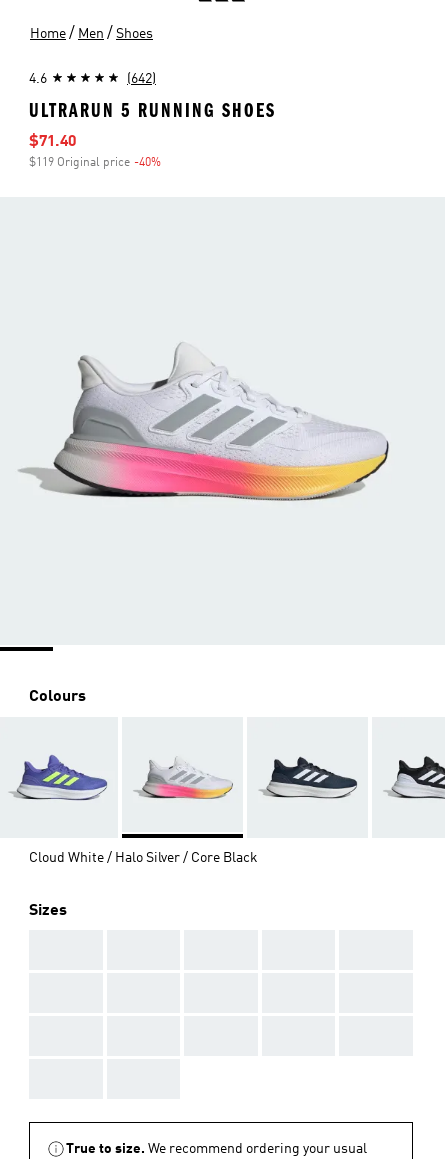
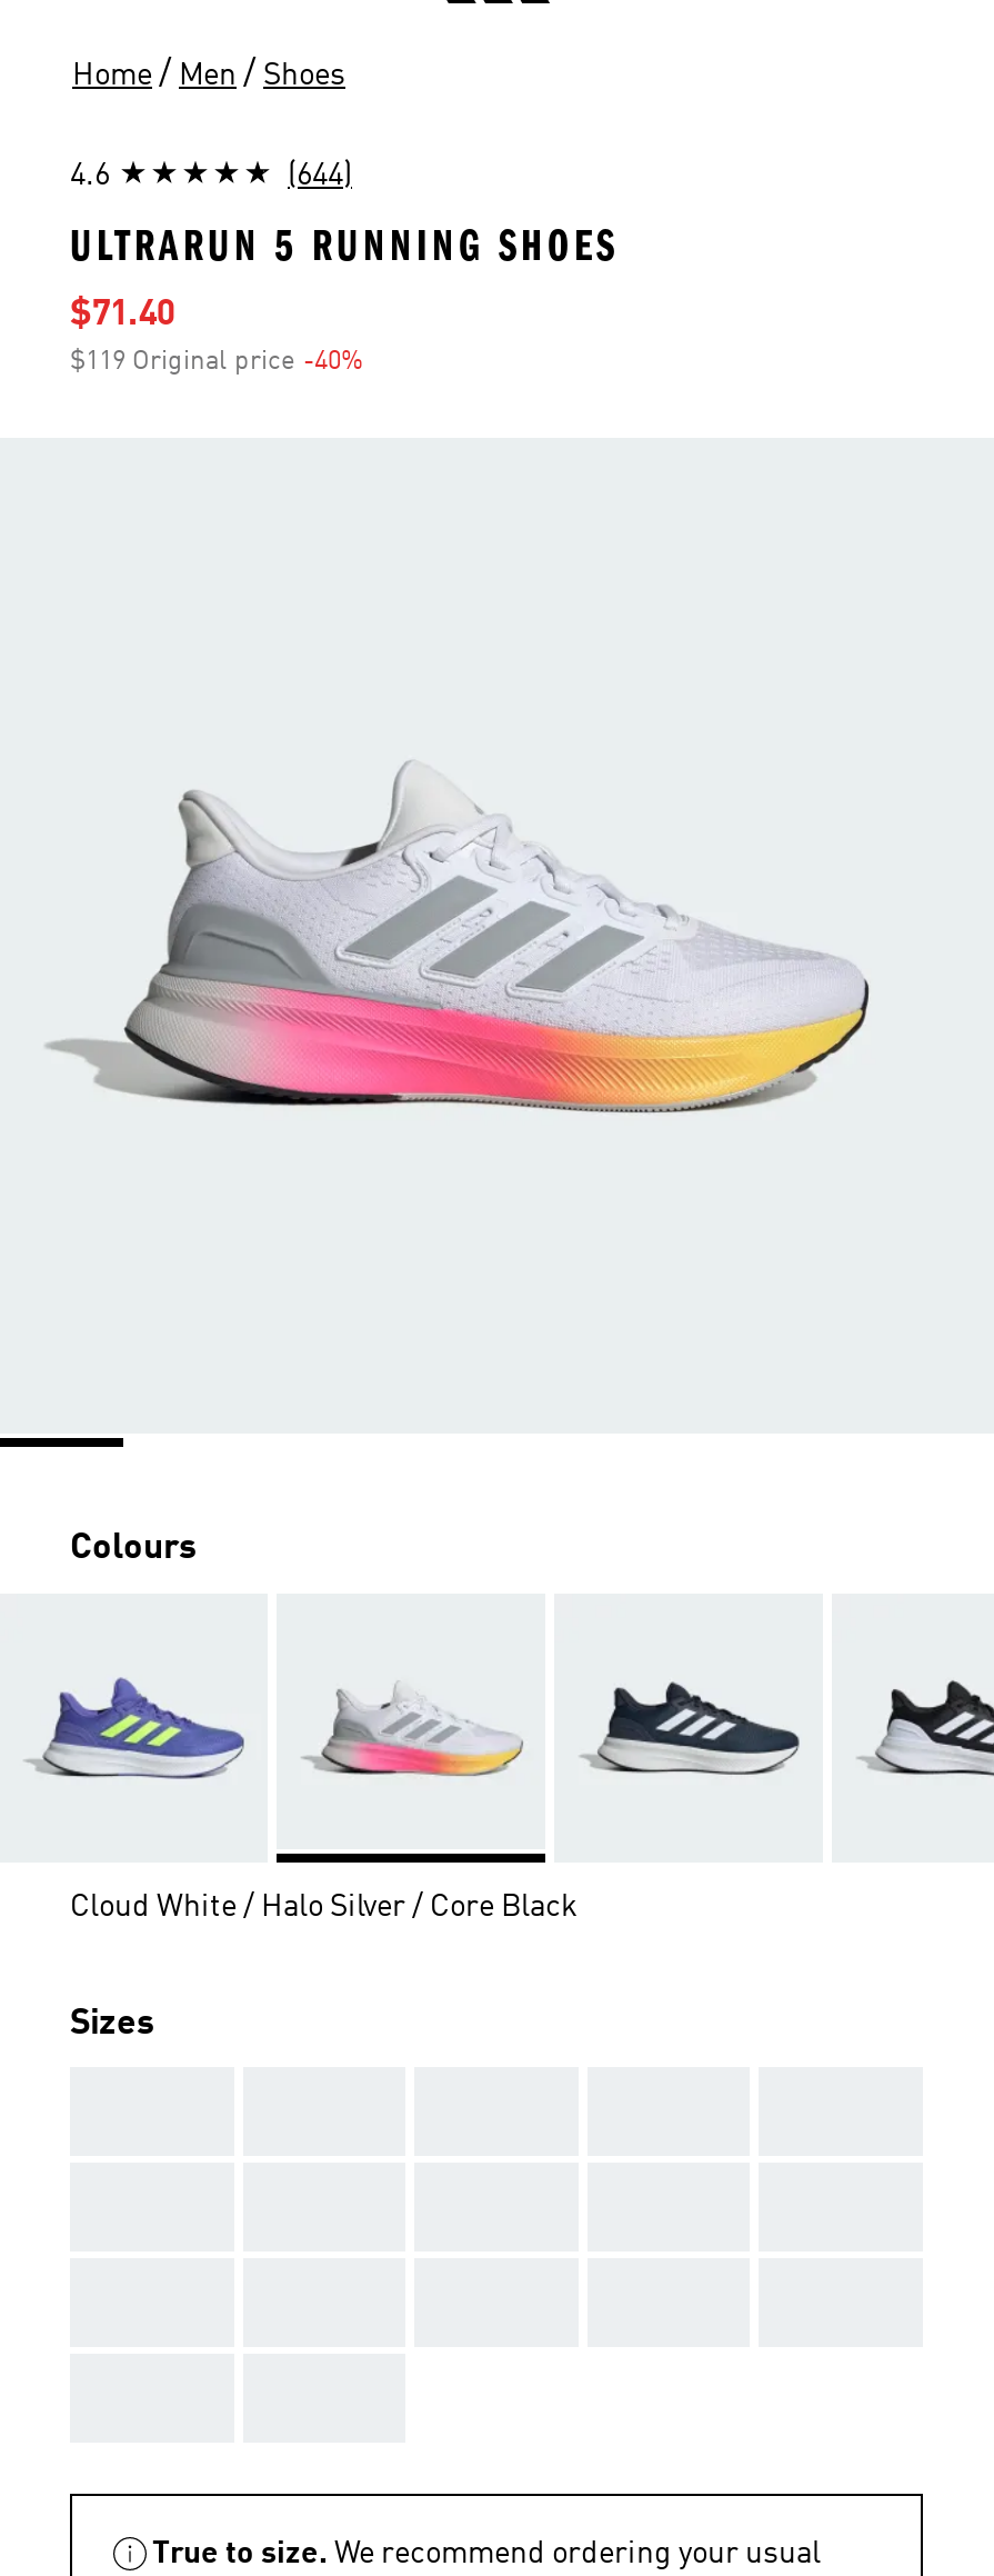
- (642)
+ (644)
